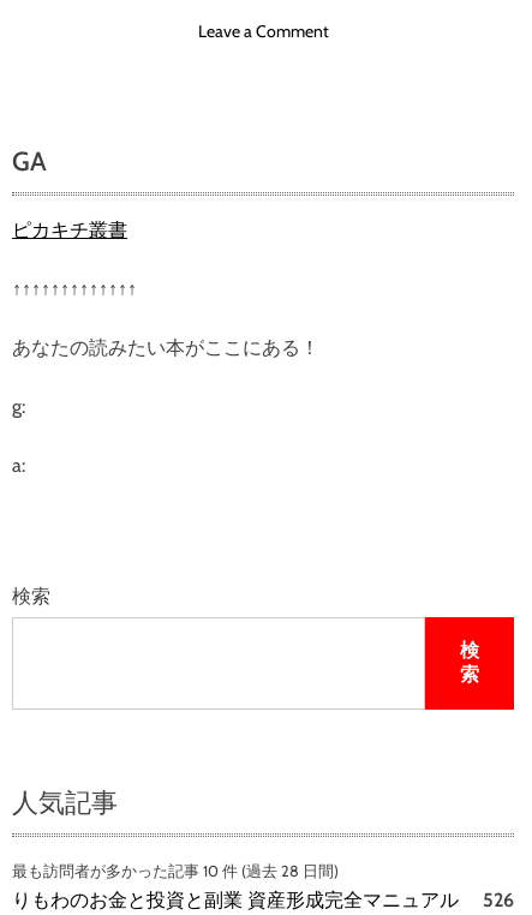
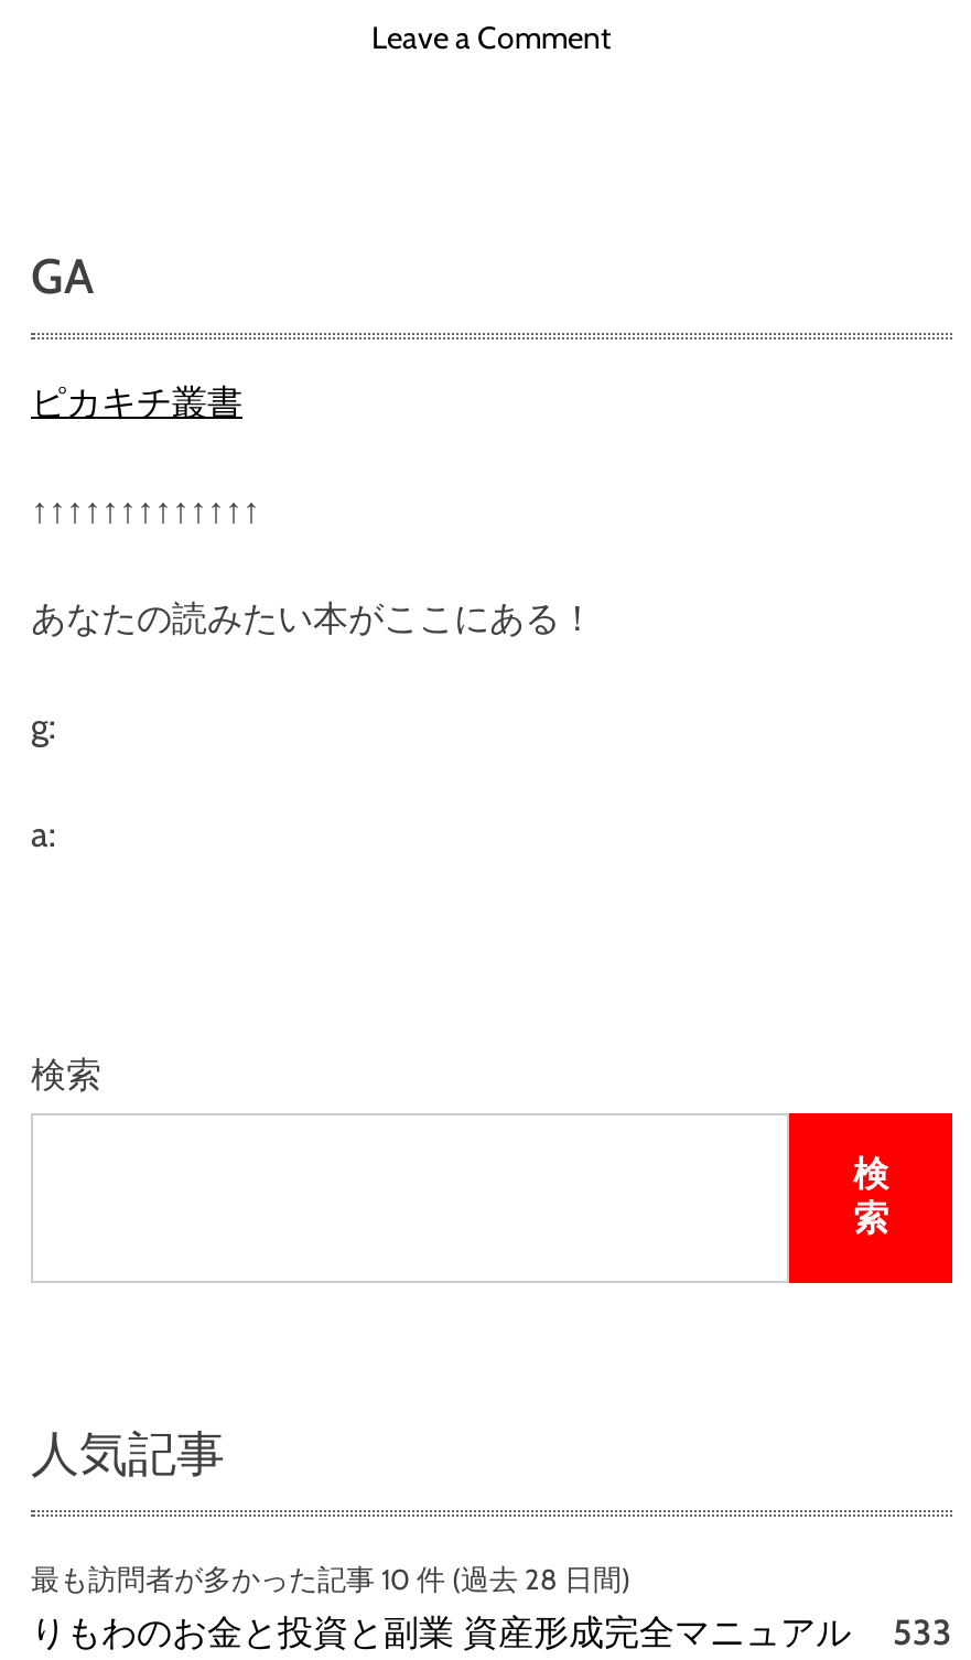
- 526
+ 533
